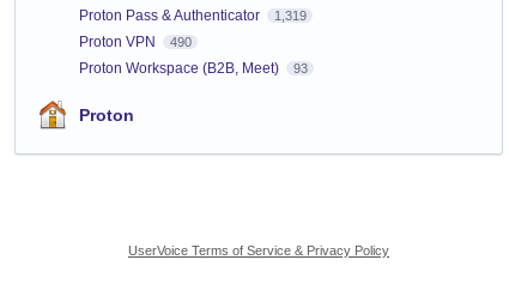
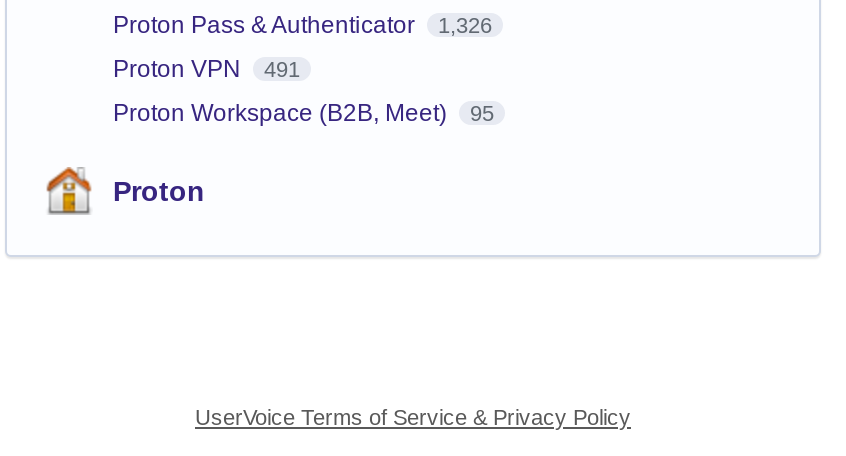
- Proton Pass & Authenticator 1,319
+ Proton Pass & Authenticator 1,326

- Proton VPN 490
+ Proton VPN 491

- Proton Workspace (B2B, Meet) 93
+ Proton Workspace (B2B, Meet) 95
